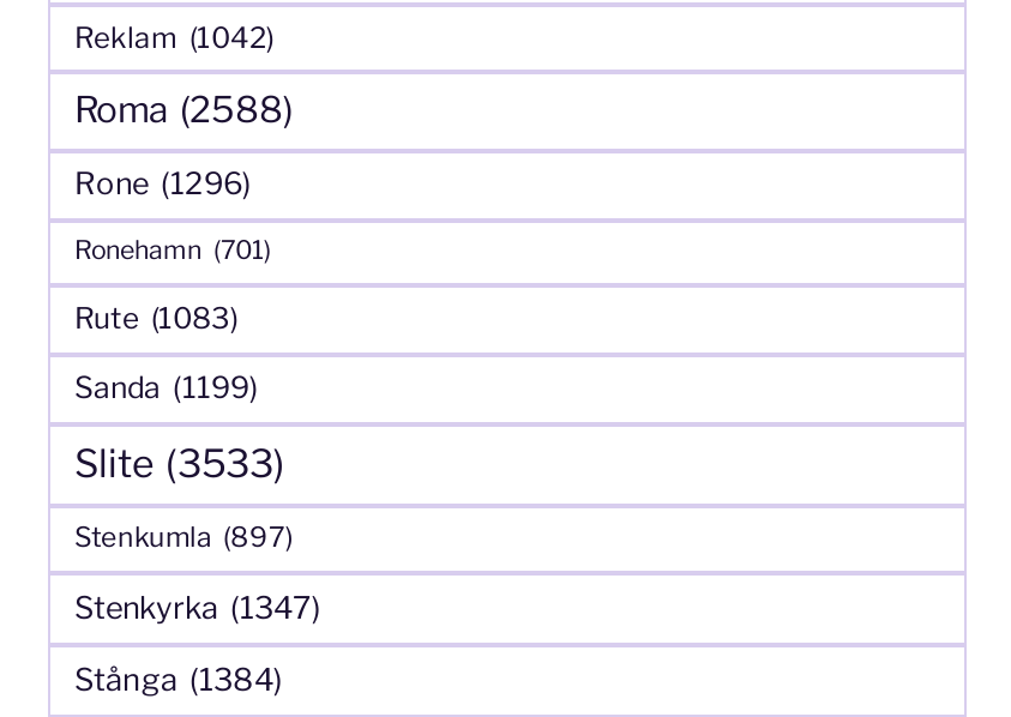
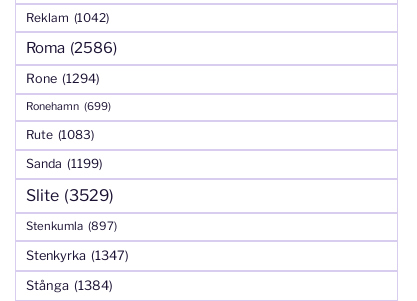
- Roma (2588)
+ Roma (2586)

- Rone (1296)
+ Rone (1294)

- Ronehamn (701)
+ Ronehamn (699)

- Slite (3533)
+ Slite (3529)
